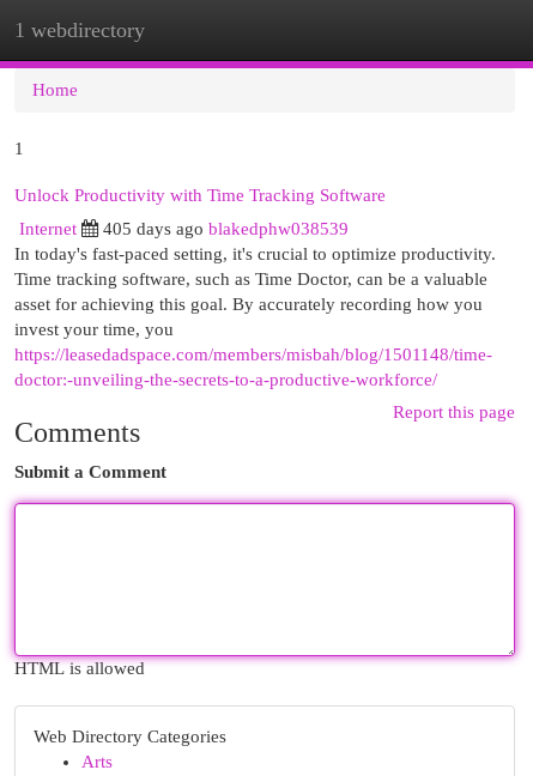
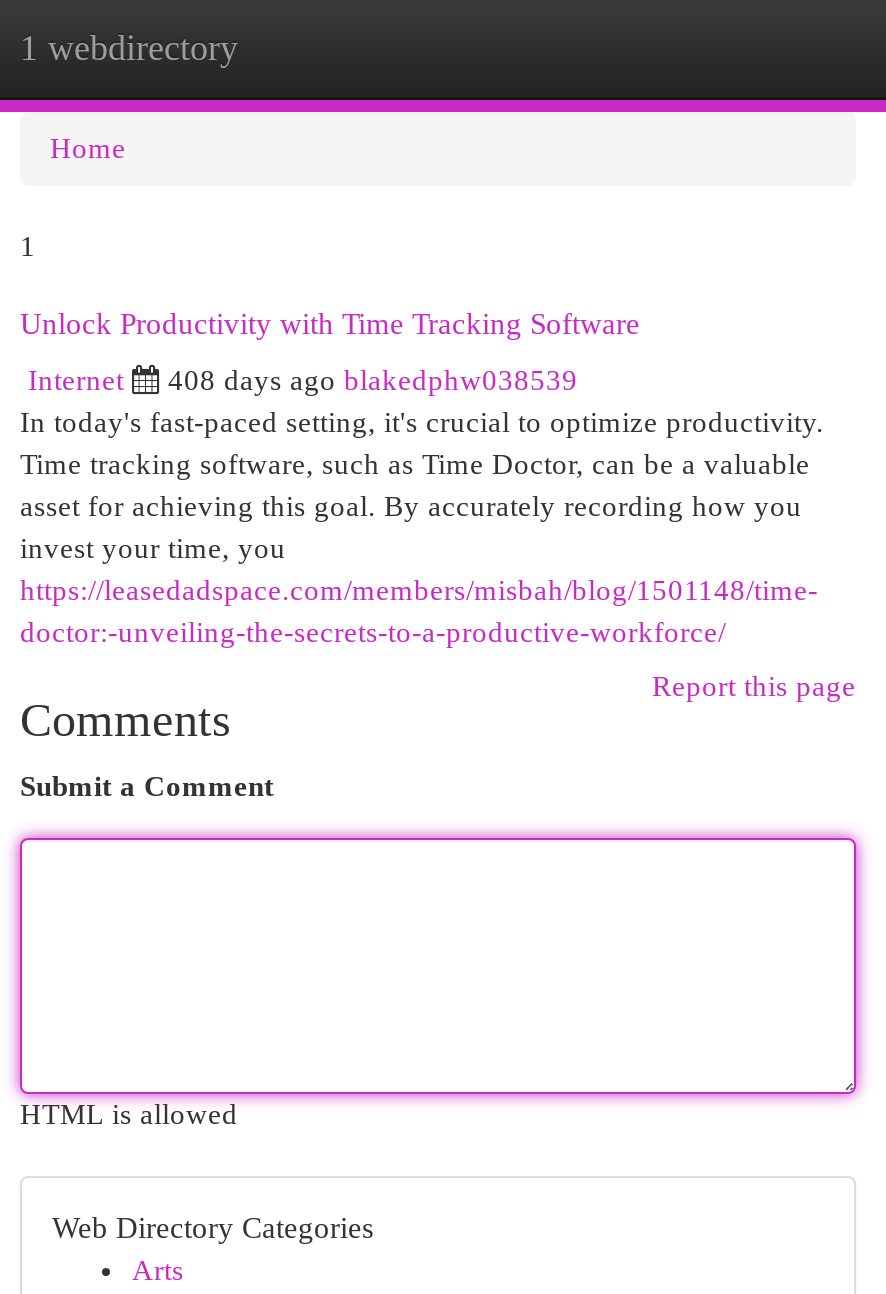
- 405 days ago blakedphw038539
+ 408 days ago blakedphw038539
